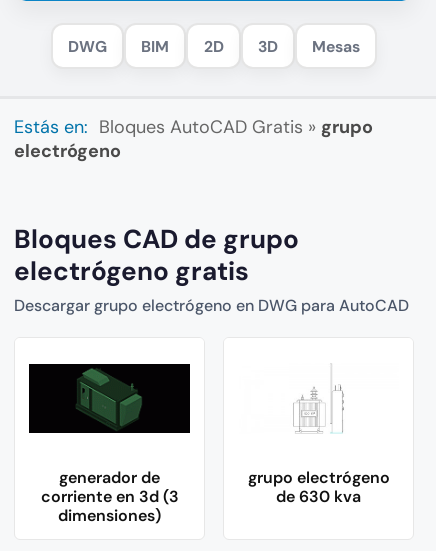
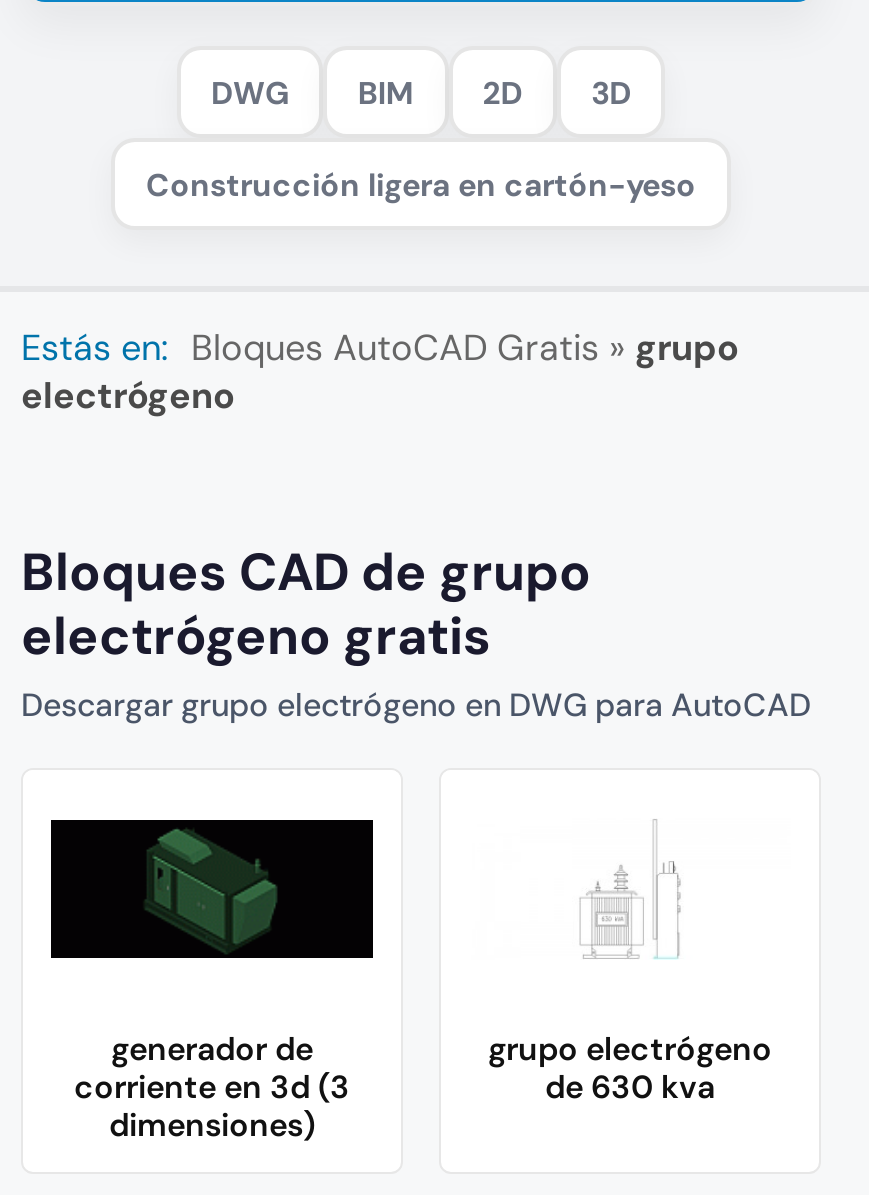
- Mesas
+ Construcción ligera en cartón-yeso
